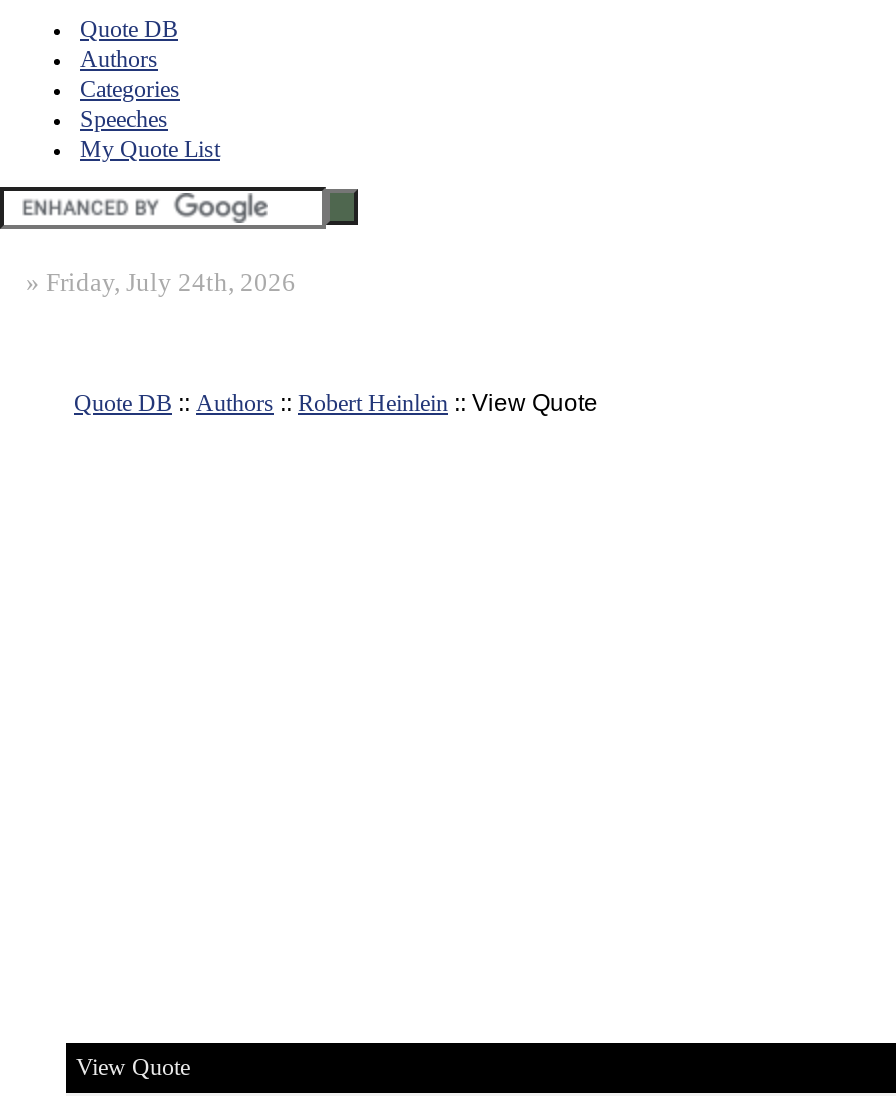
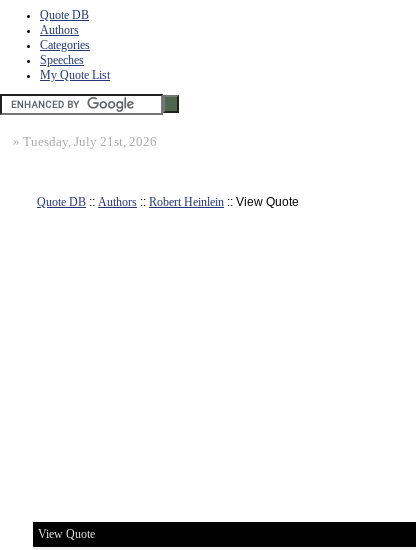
- » Friday, July 24th, 2026
+ » Tuesday, July 21st, 2026
